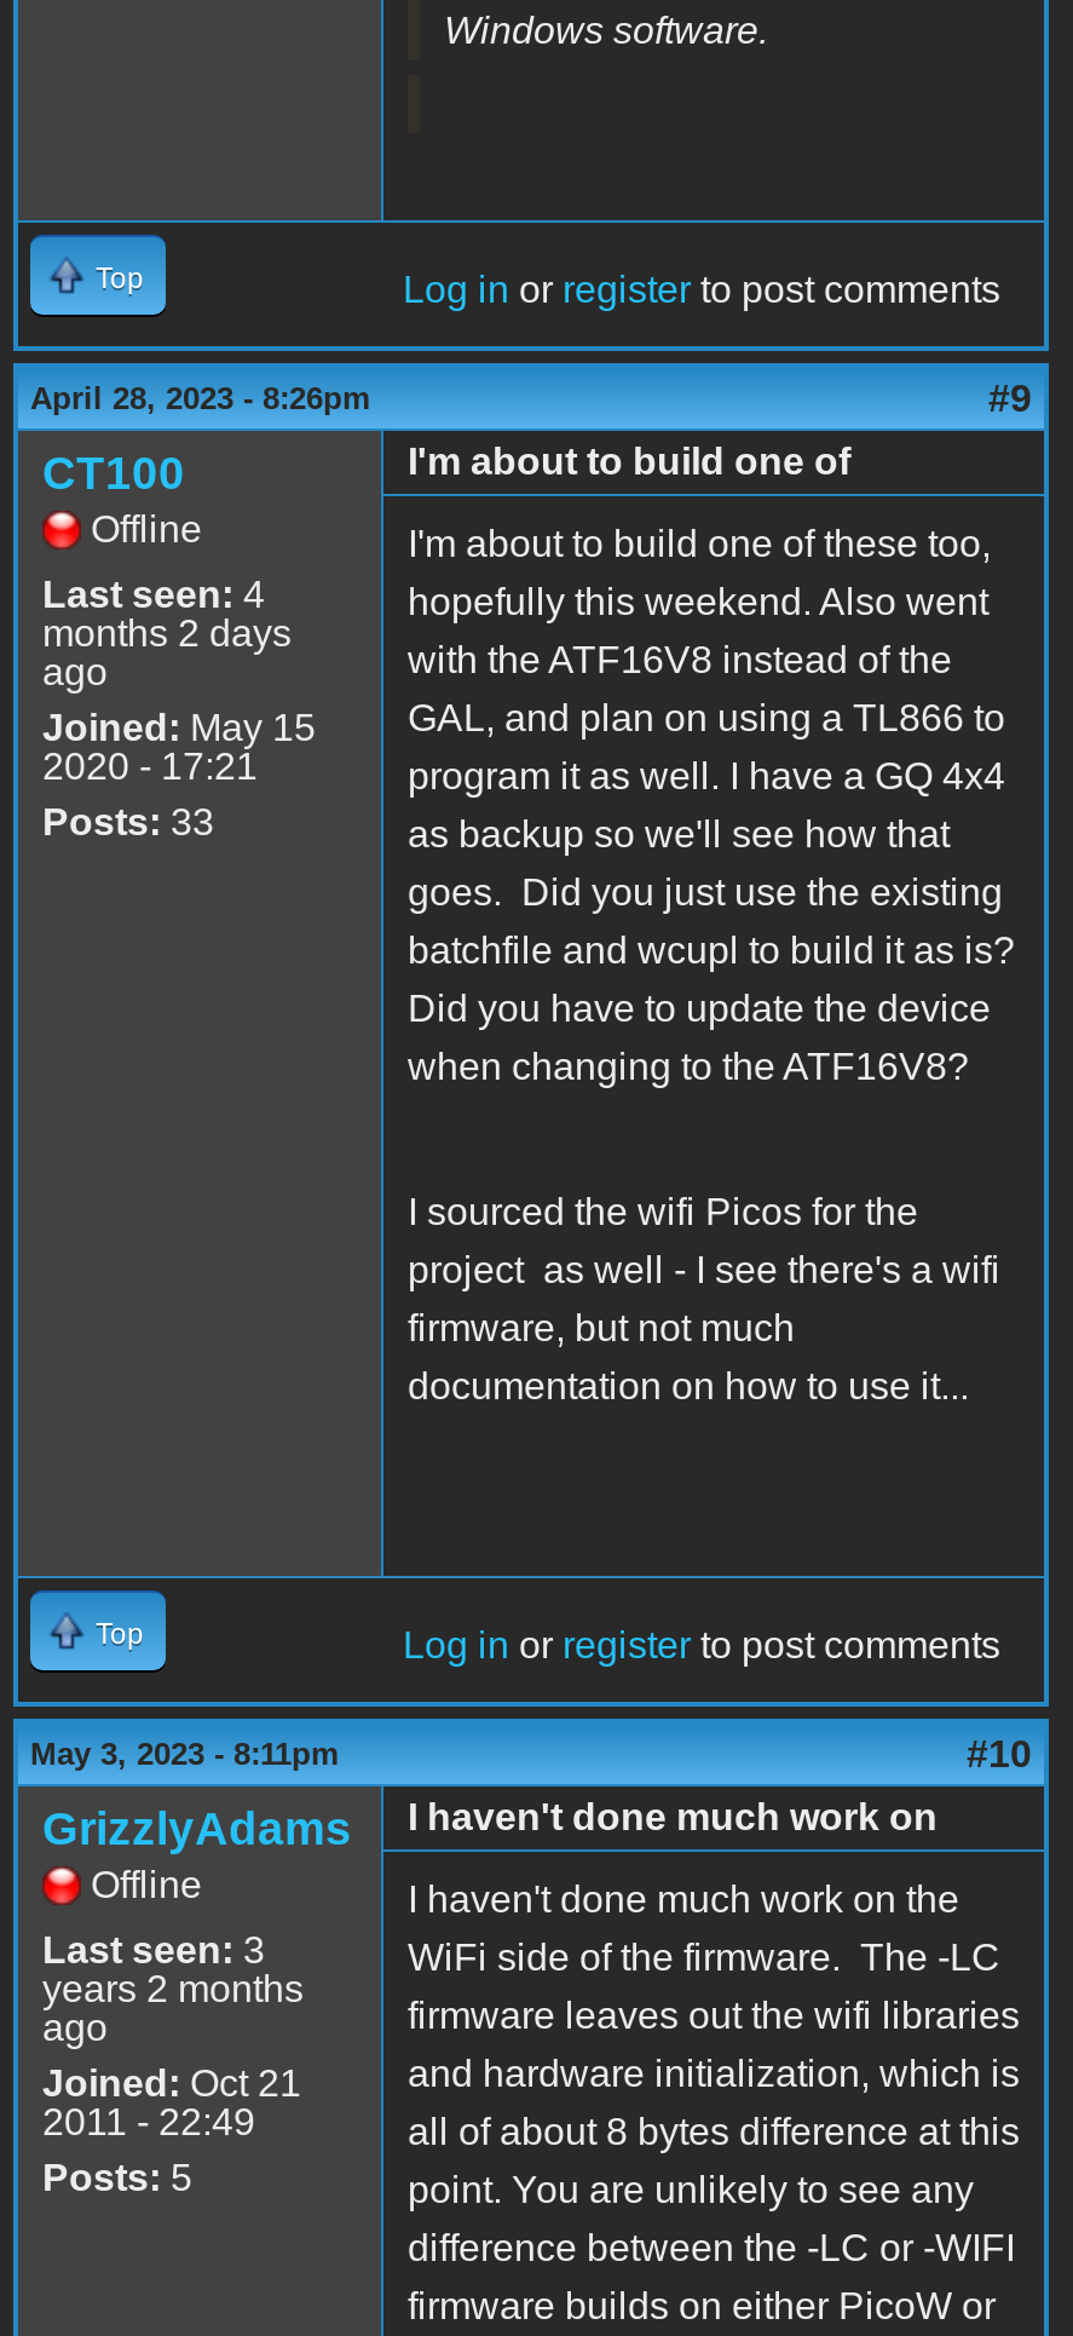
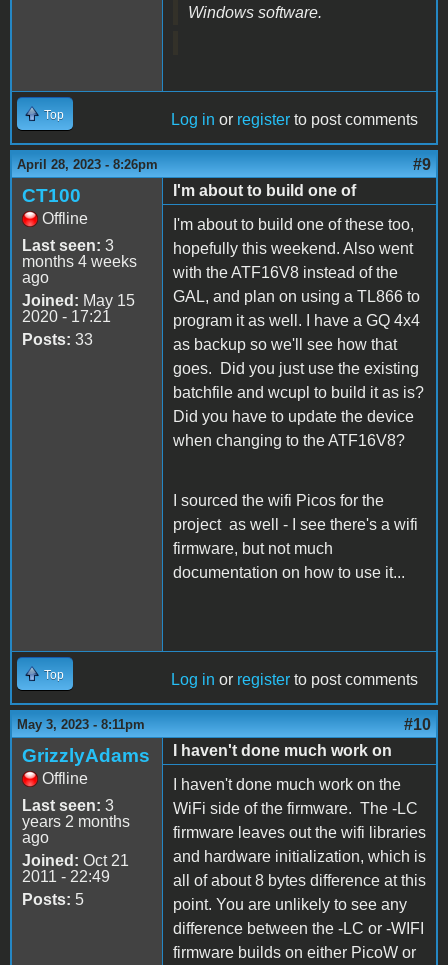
- Last seen: 4
+ Last seen: 3

- months 2 days
+ months 4 weeks
